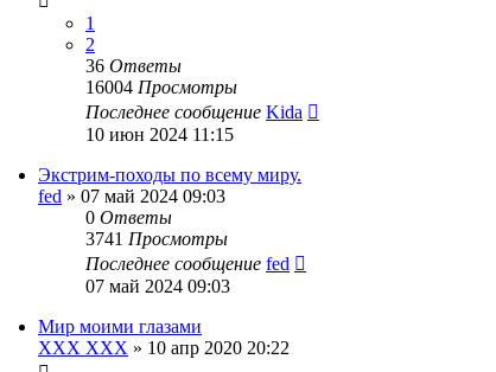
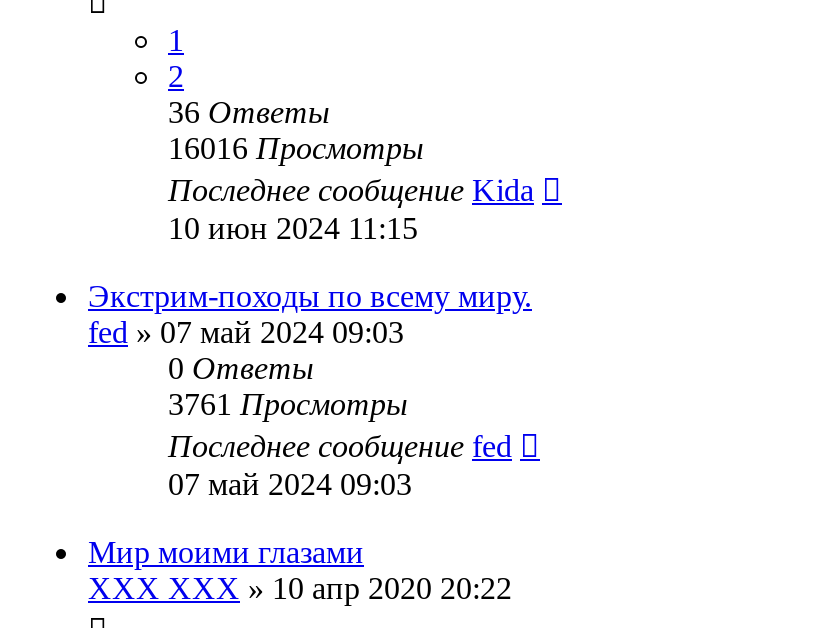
- 16004 Просмотры
+ 16016 Просмотры

- 3741 Просмотры
+ 3761 Просмотры
